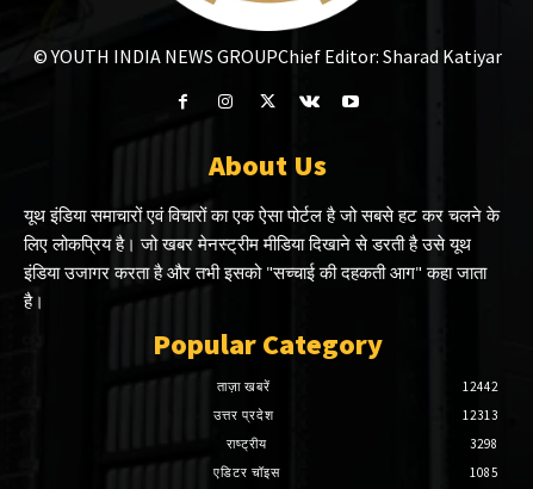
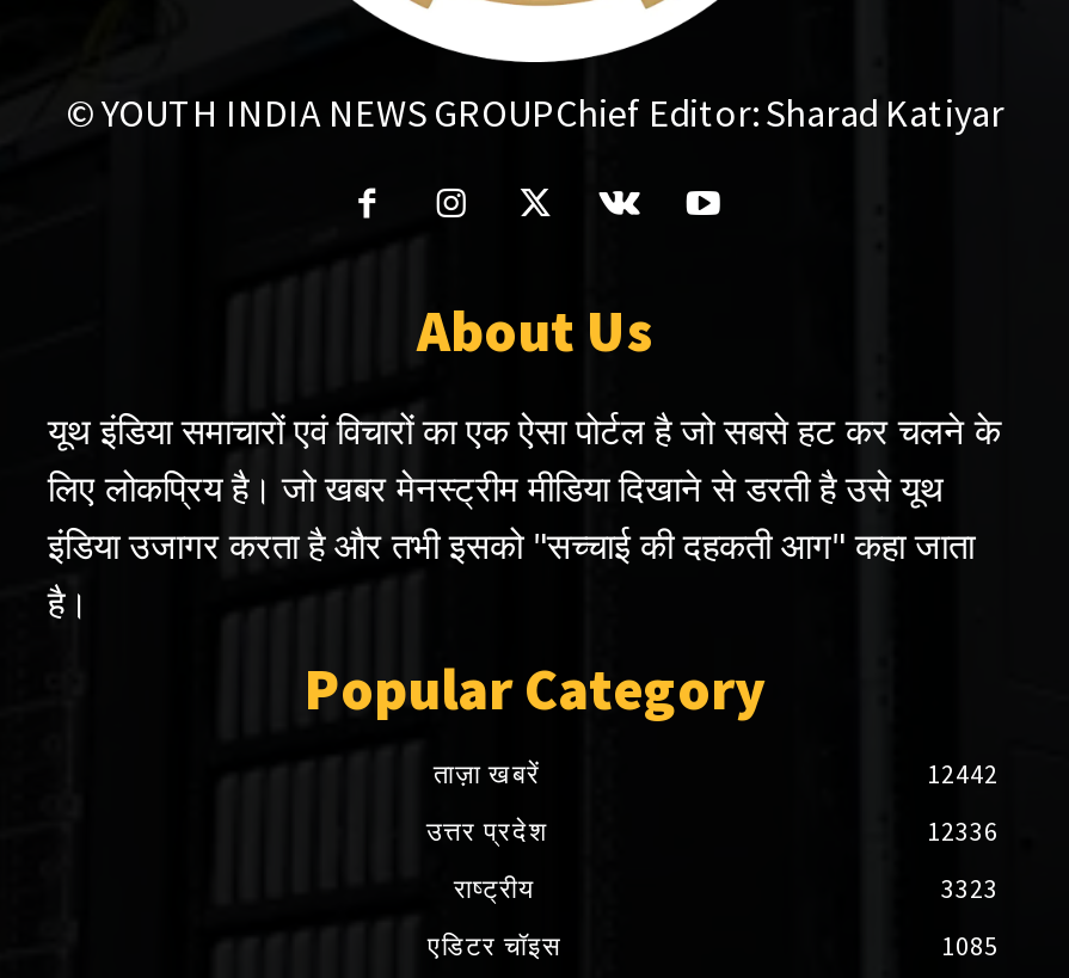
- 12313
+ 12336

- 3298
+ 3323
